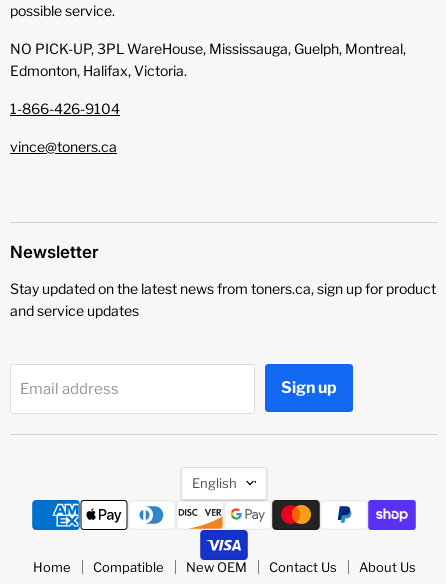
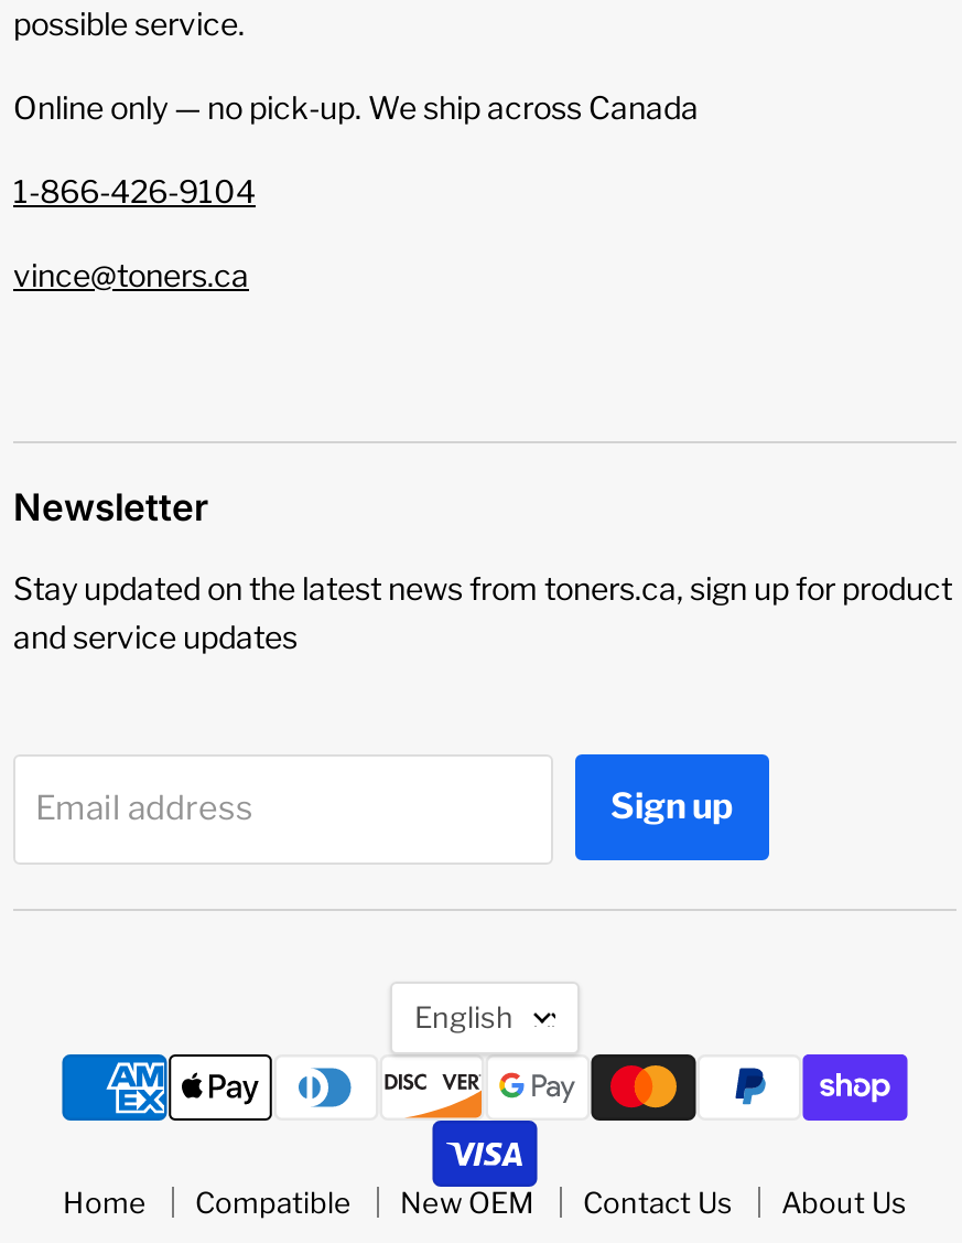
- NO PICK-UP, 3PL WareHouse, Mississauga, Guelph, Montreal,
- Edmonton, Halifax, Victoria.
+ Online only — no pick‑up. We ship across Canada
